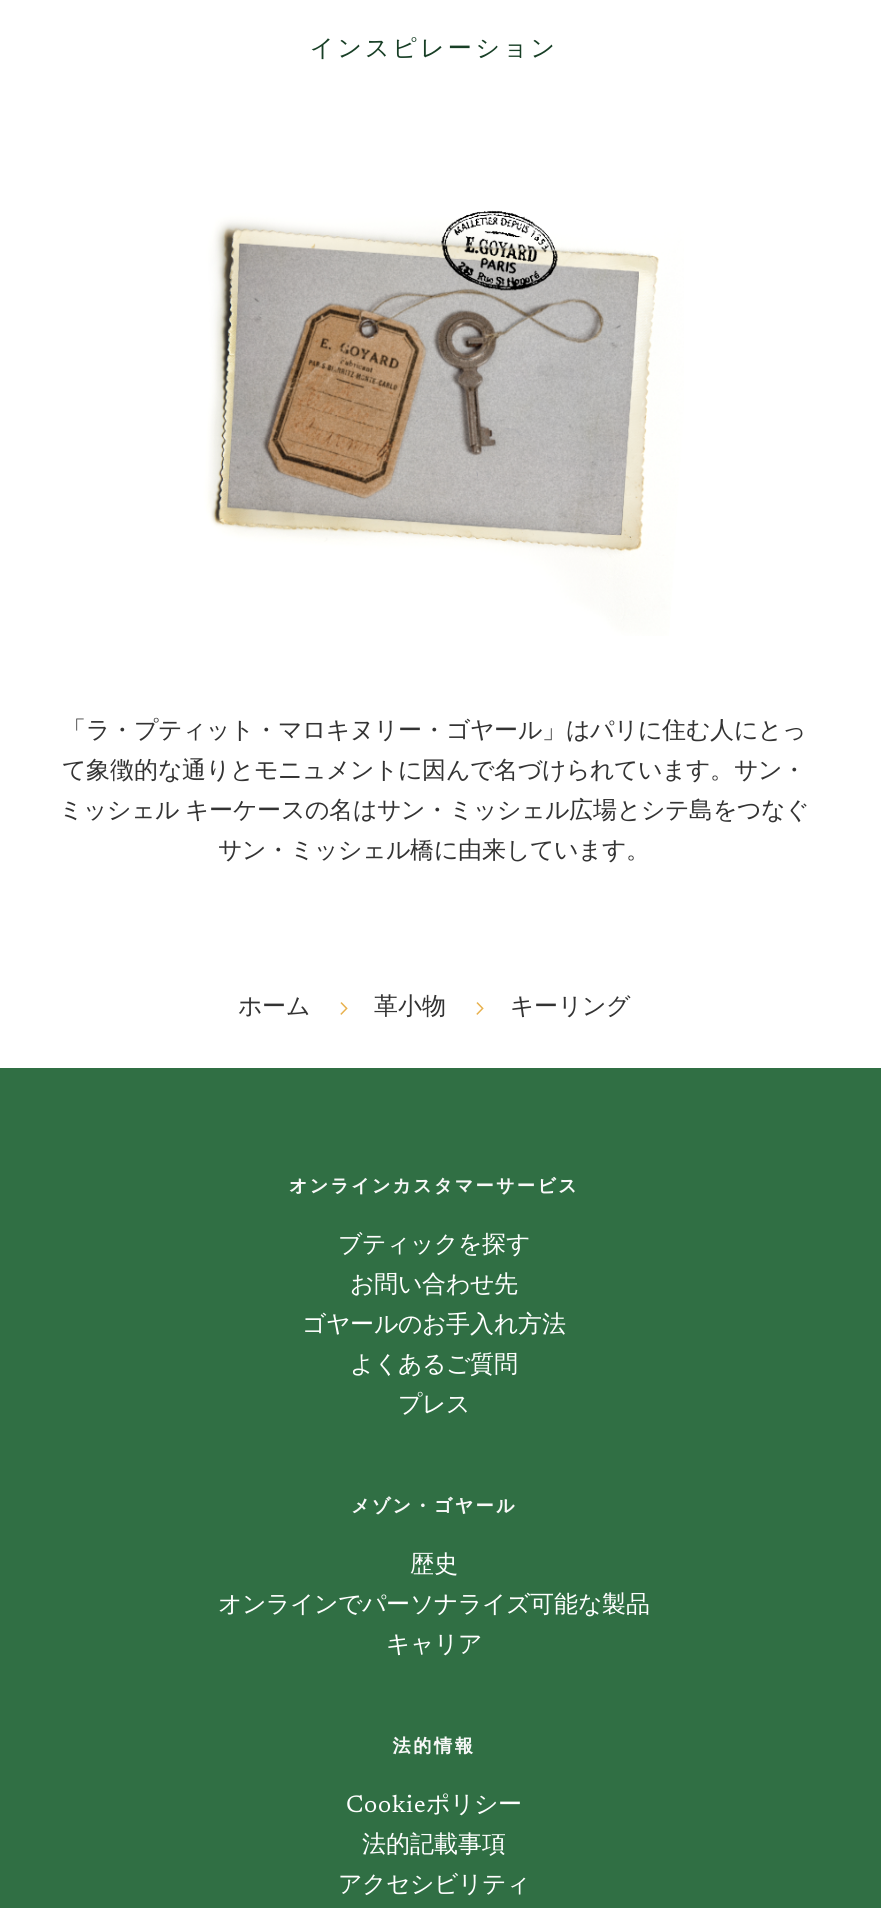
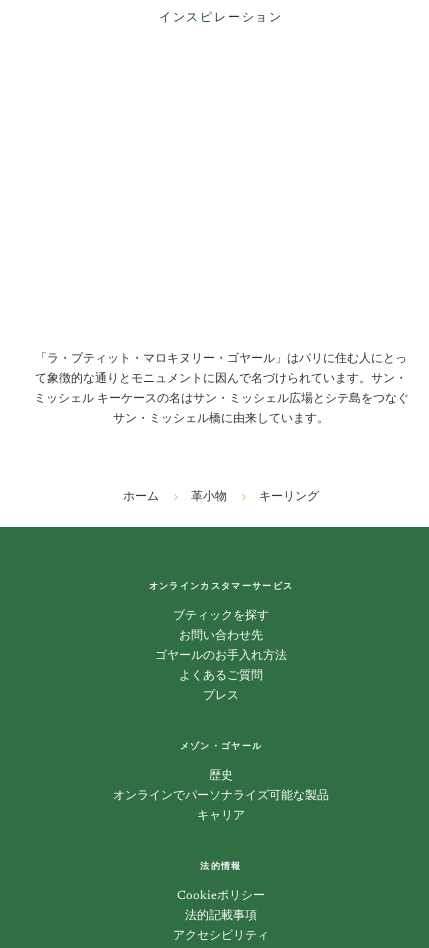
- [image]
